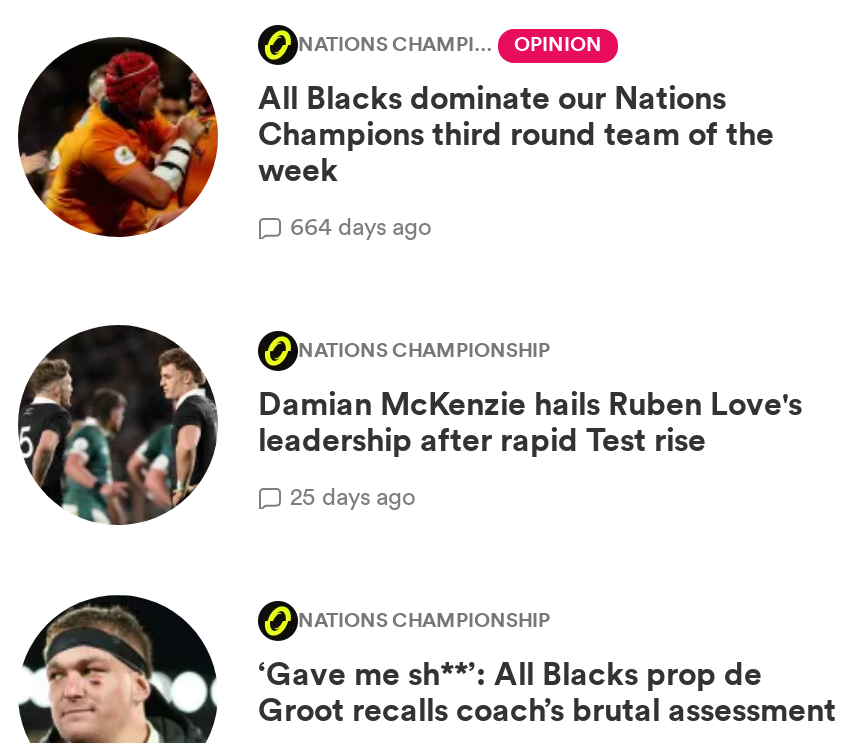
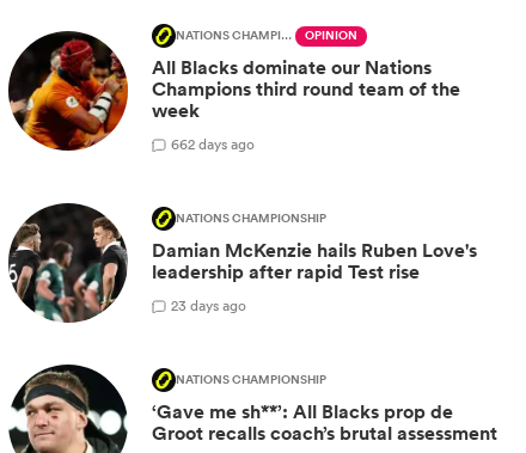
- 664 days ago
+ 662 days ago

- 25 days ago
+ 23 days ago
